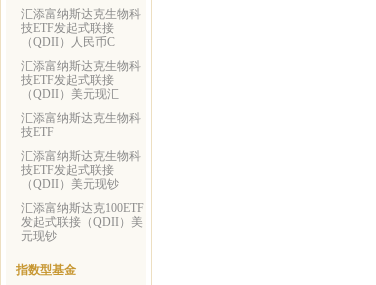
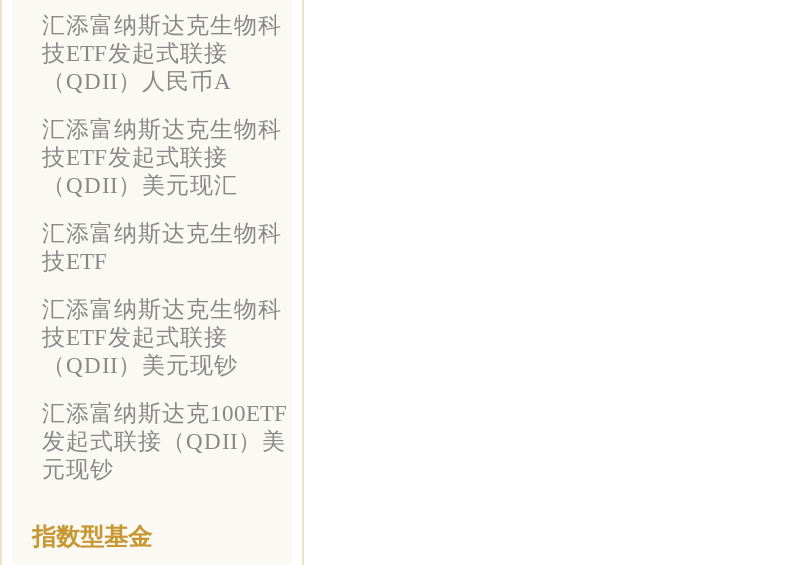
- （QDII）人民币C
+ （QDII）人民币A
